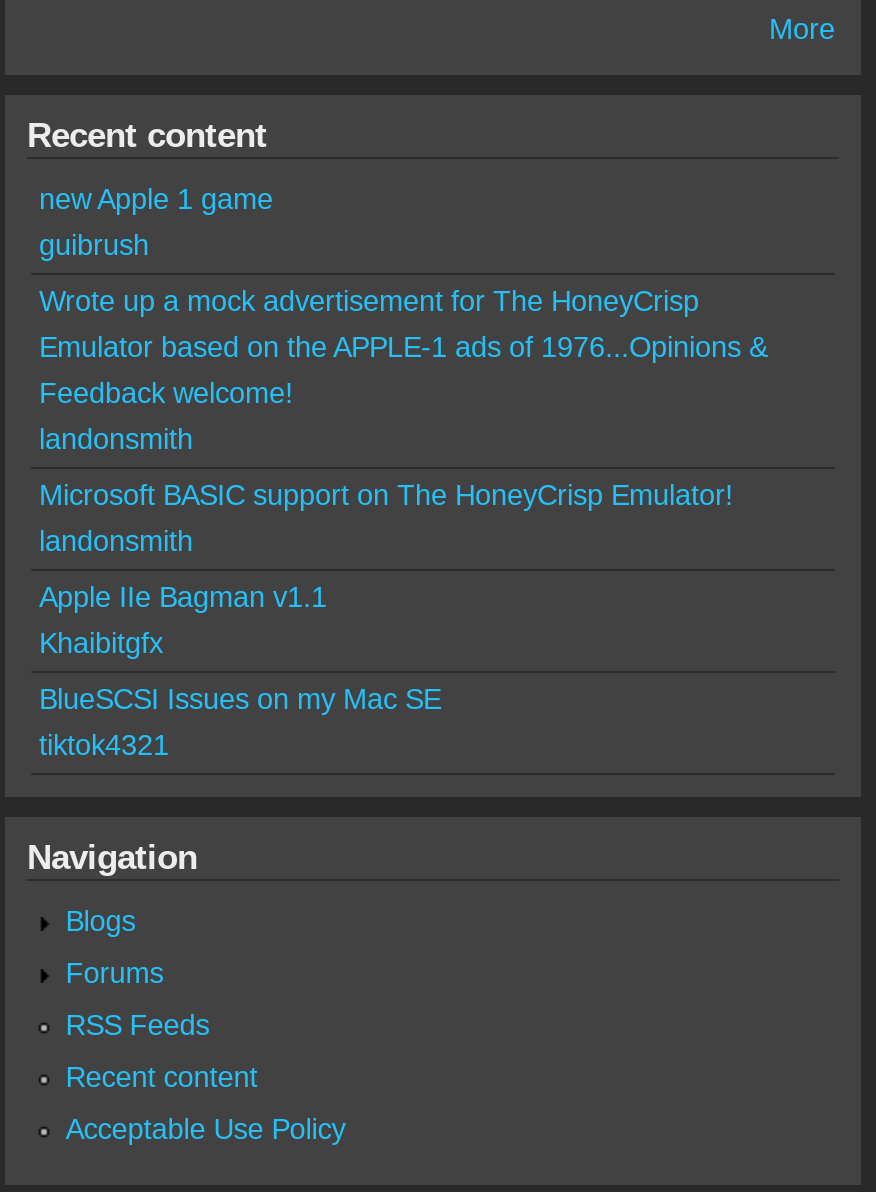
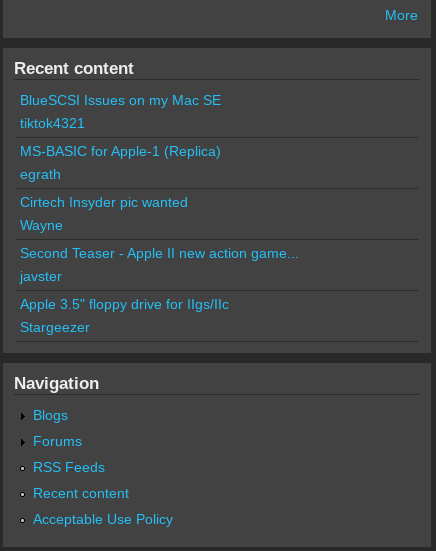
- new Apple 1 game
- guibrush
- Wrote up a mock advertisement for The HoneyCrisp
- Emulator based on the APPLE-1 ads of 1976...Opinions &
- Feedback welcome!
- landonsmith
- Microsoft BASIC support on The HoneyCrisp Emulator!
- landonsmith
- Apple IIe Bagman v1.1
- Khaibitgfx

moved up: BlueSCSI Issues on my Mac SE | tiktok4321

+ MS-BASIC for Apple-1 (Replica)
+ egrath
+ Cirtech Insyder pic wanted
+ Wayne
+ Second Teaser - Apple II new action game...
+ javster
+ Apple 3.5" floppy drive for IIgs/IIc
+ Stargeezer
